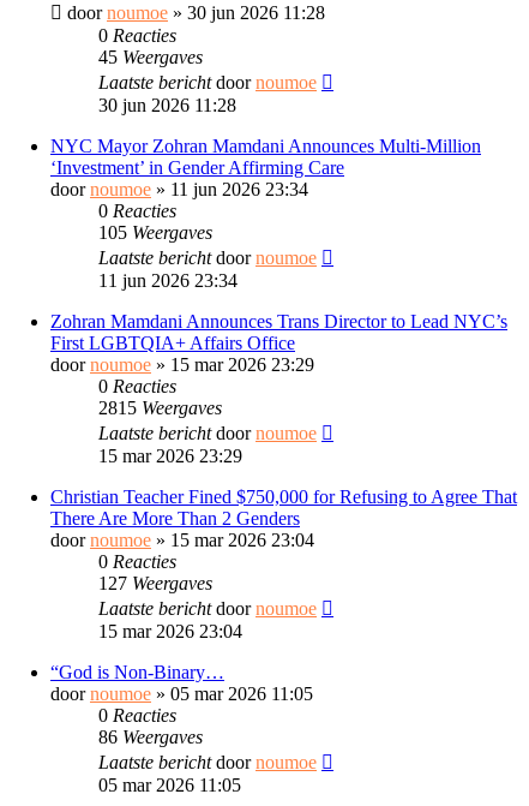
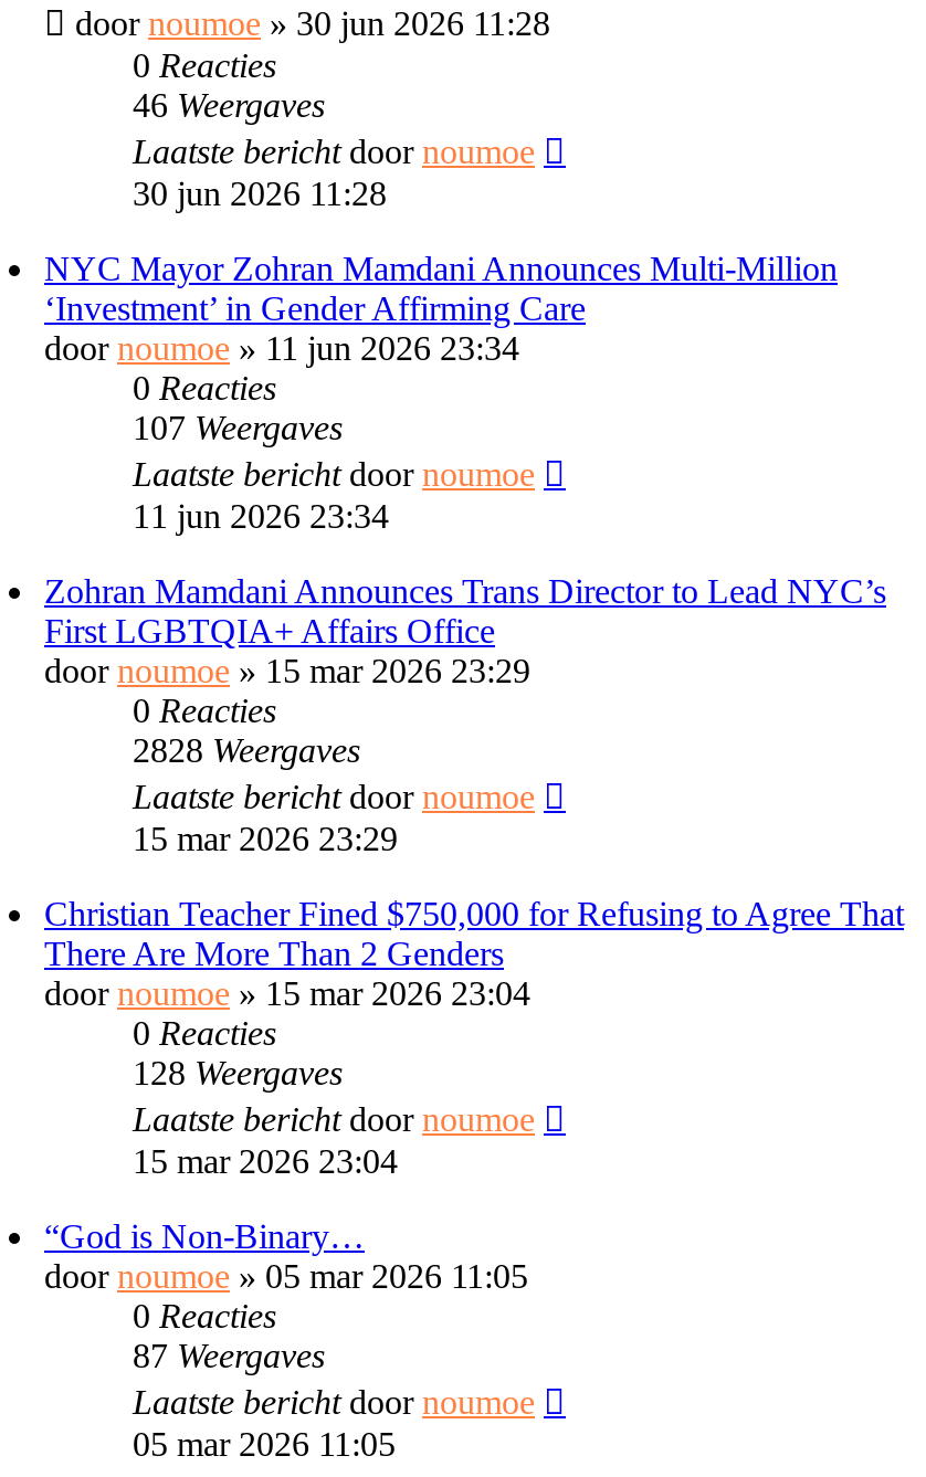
- 45 Weergaves
+ 46 Weergaves

- 105 Weergaves
+ 107 Weergaves

- 2815 Weergaves
+ 2828 Weergaves

- 127 Weergaves
+ 128 Weergaves

- 86 Weergaves
+ 87 Weergaves
